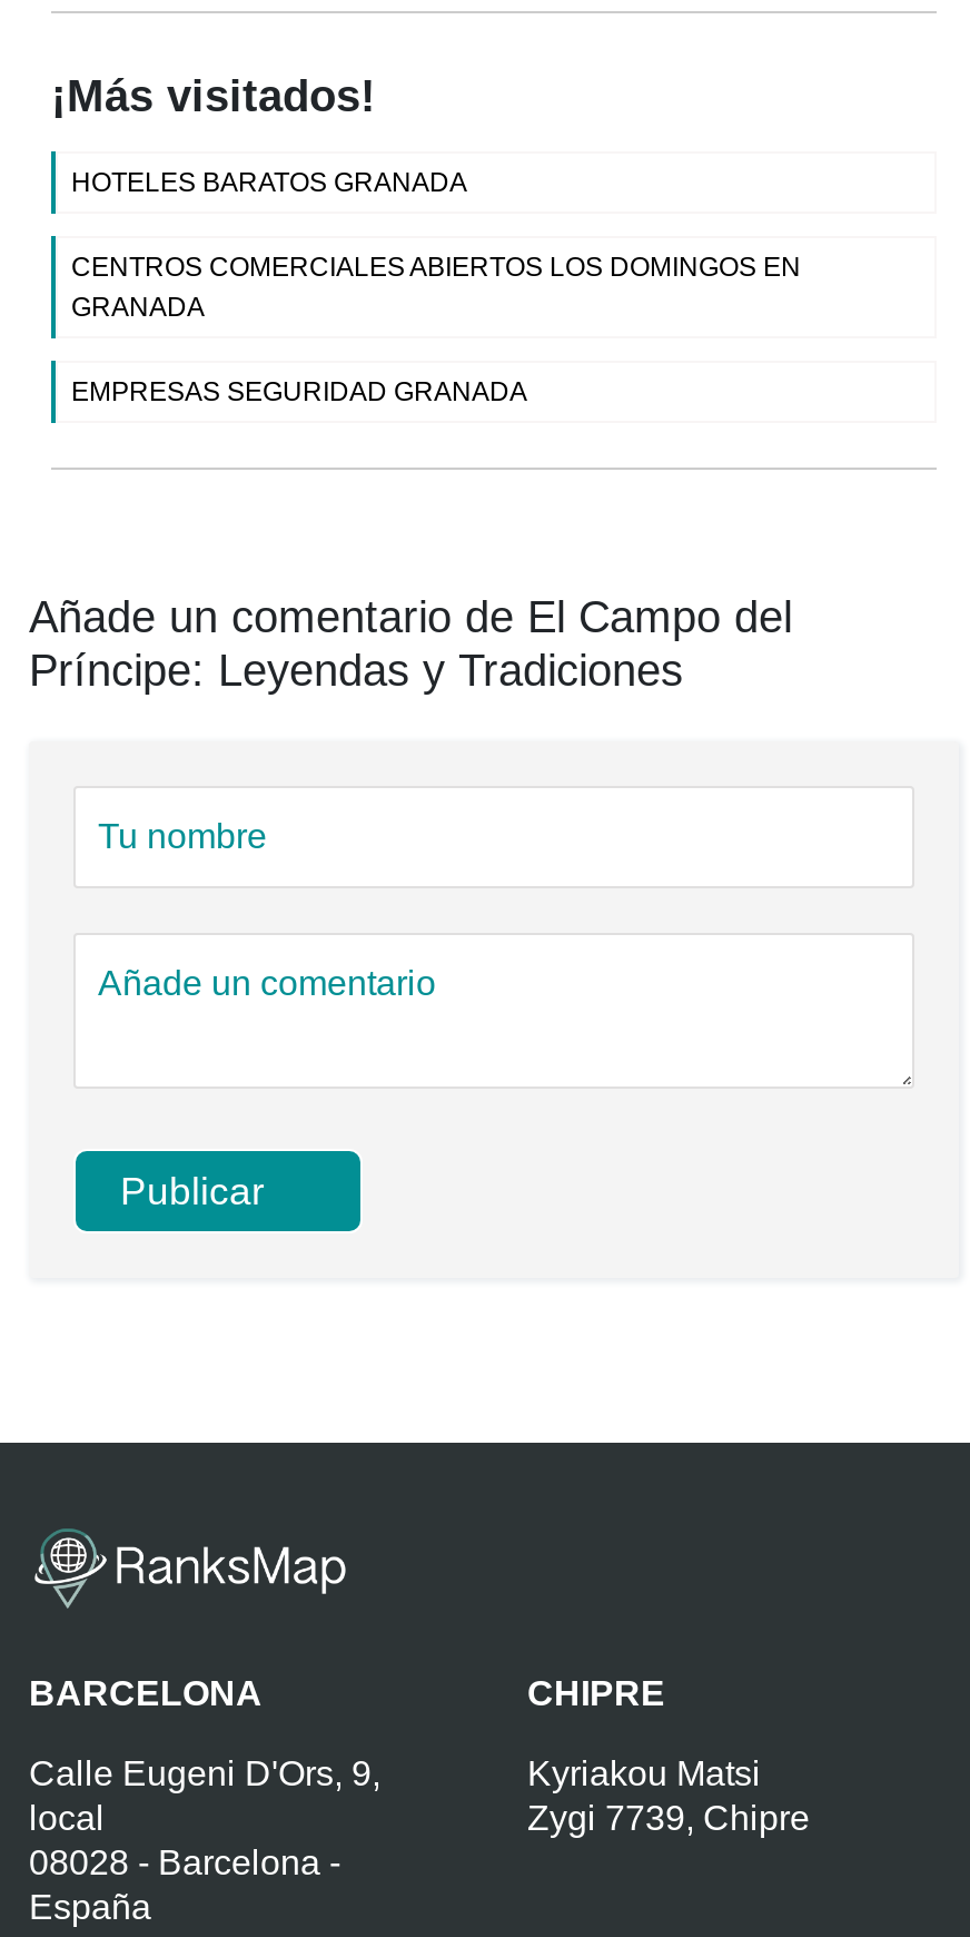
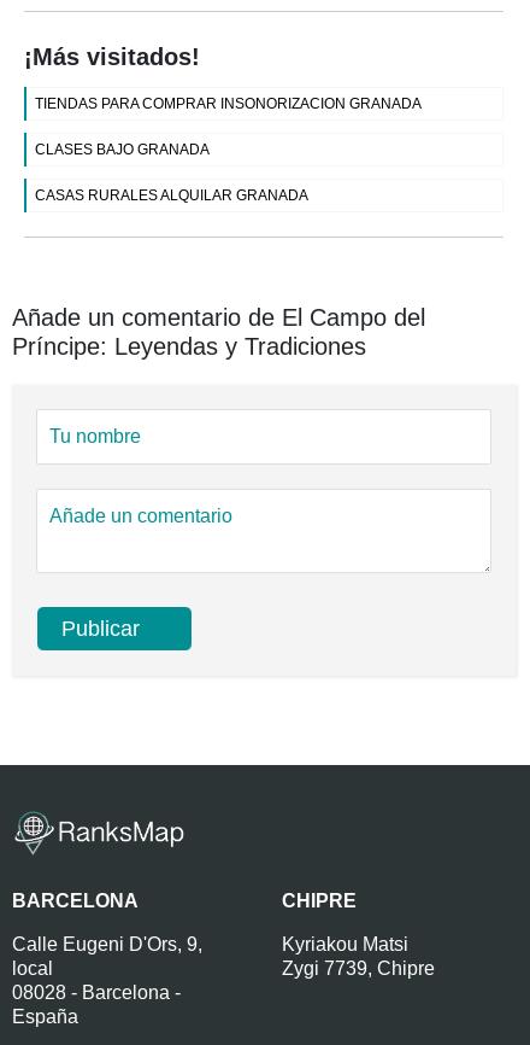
- HOTELES BARATOS GRANADA
+ TIENDAS PARA COMPRAR INSONORIZACION GRANADA

- CENTROS COMERCIALES ABIERTOS LOS DOMINGOS EN
- GRANADA
+ CLASES BAJO GRANADA

- EMPRESAS SEGURIDAD GRANADA
+ CASAS RURALES ALQUILAR GRANADA
